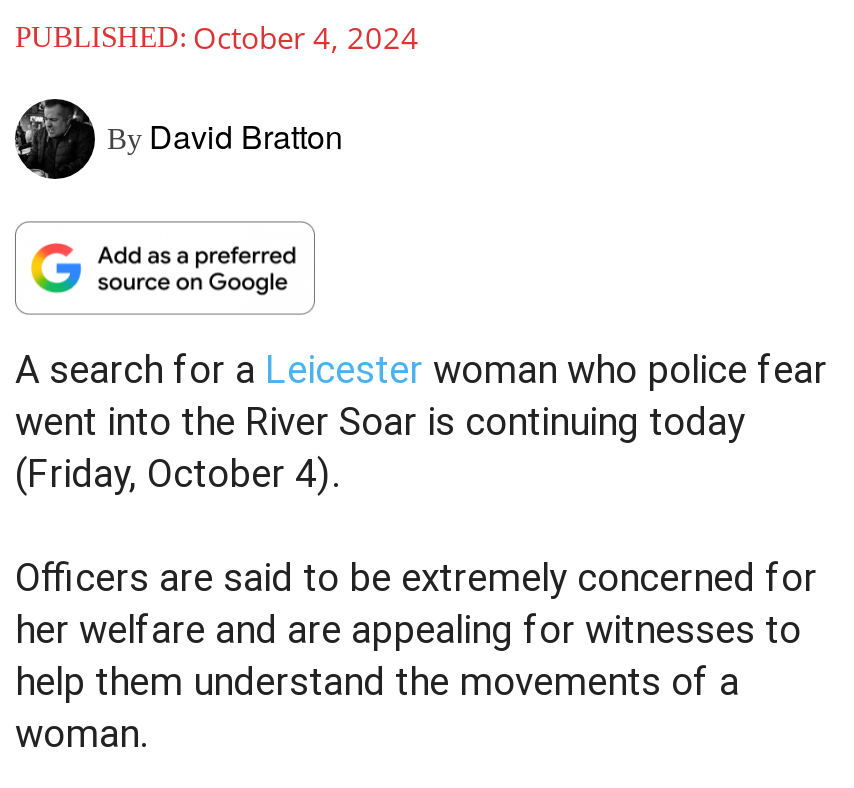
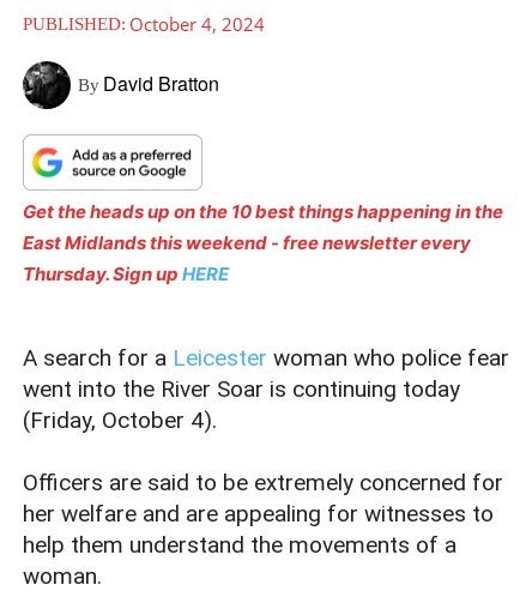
+ Get the heads up on the 10 best things happening in the
+ East Midlands this weekend - free newsletter every
+ Thursday. Sign up HERE
